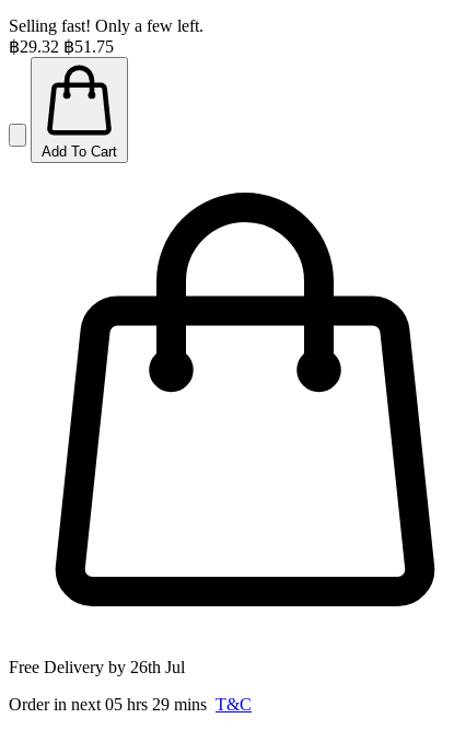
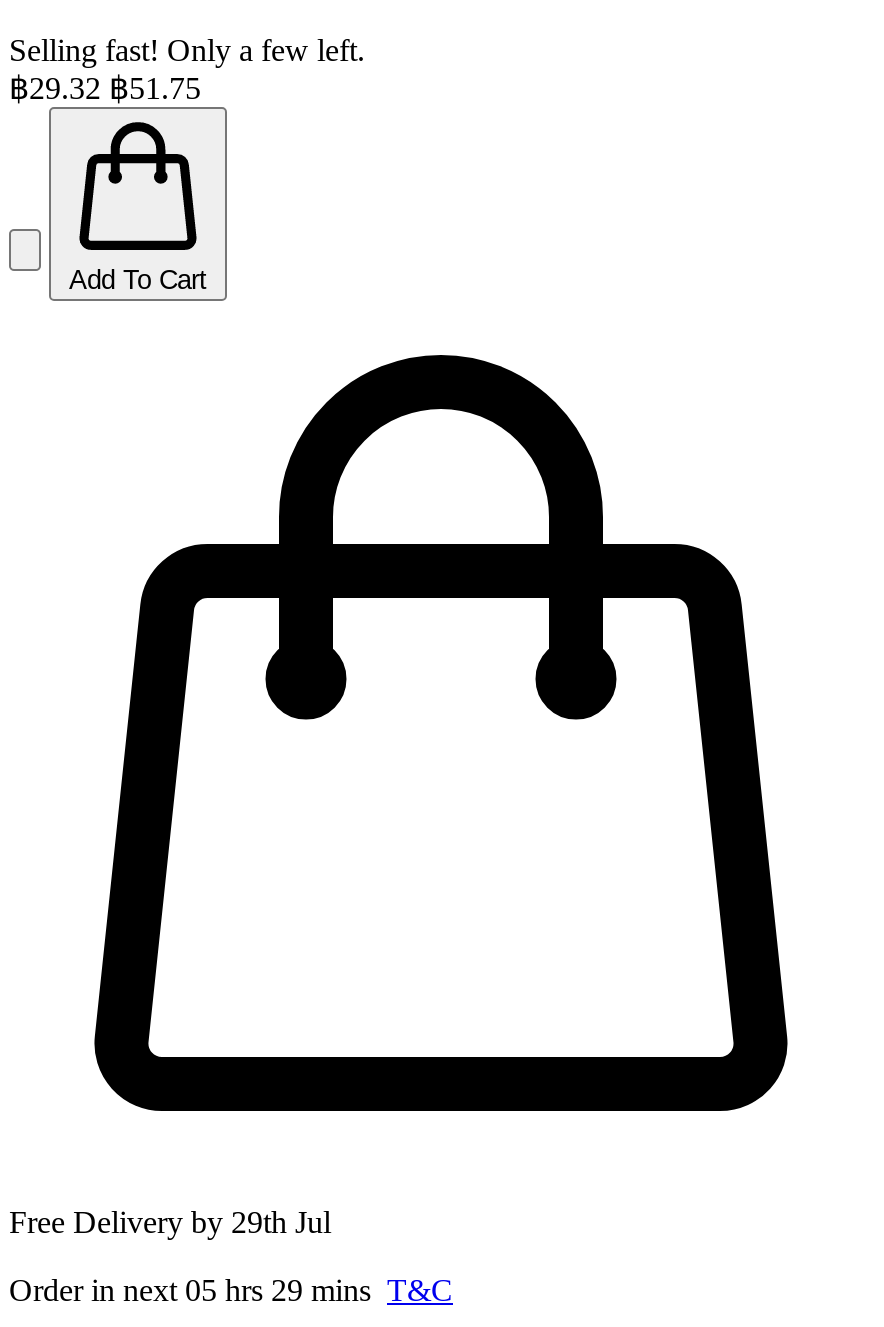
- Free Delivery by 26th Jul
+ Free Delivery by 29th Jul
